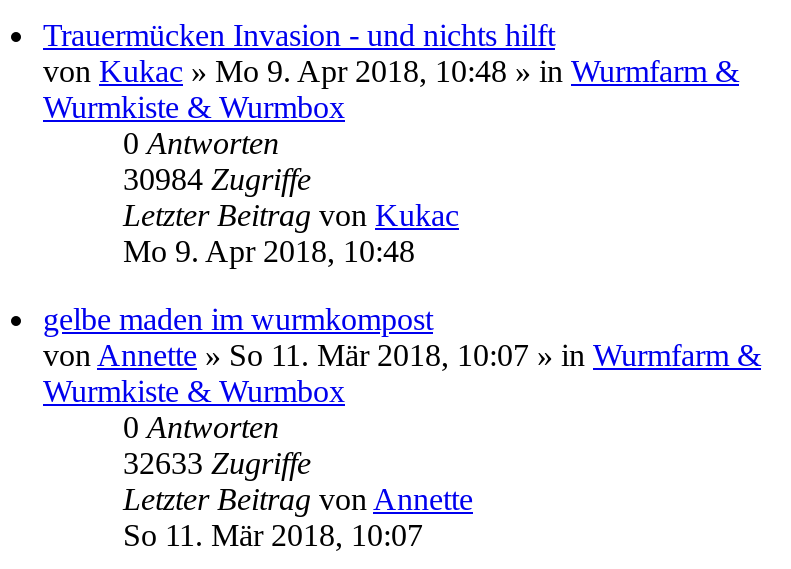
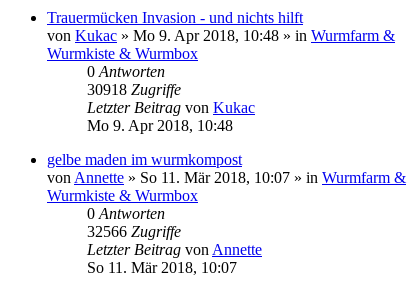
- 30984 Zugriffe
+ 30918 Zugriffe

- 32633 Zugriffe
+ 32566 Zugriffe
